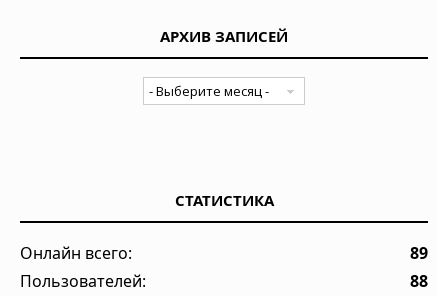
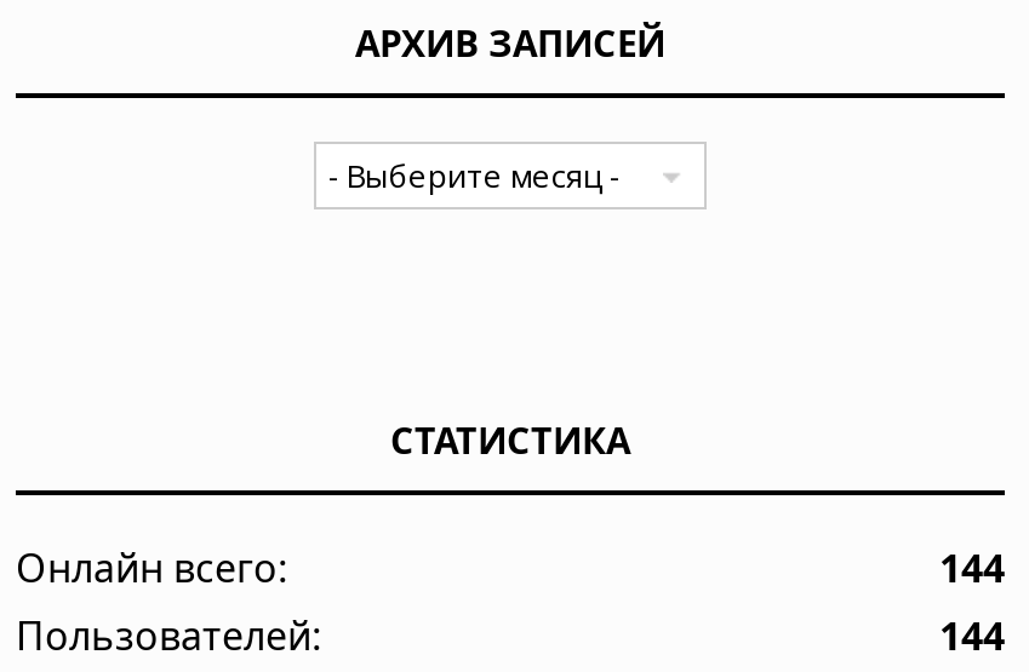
- 89
+ 144

- 88
+ 144
